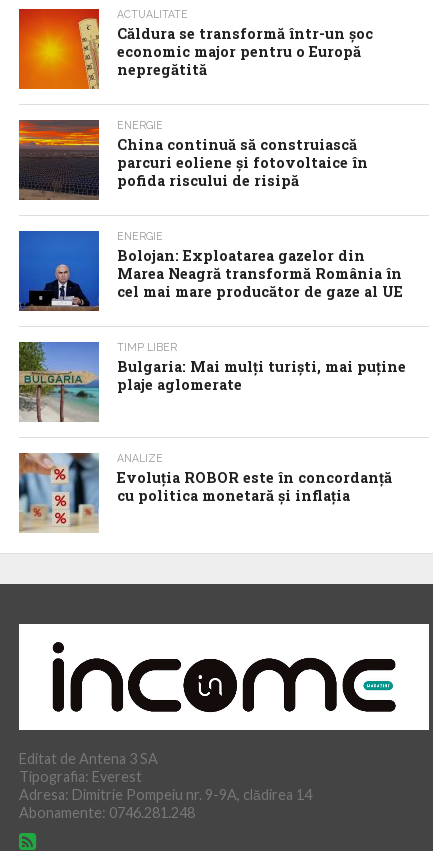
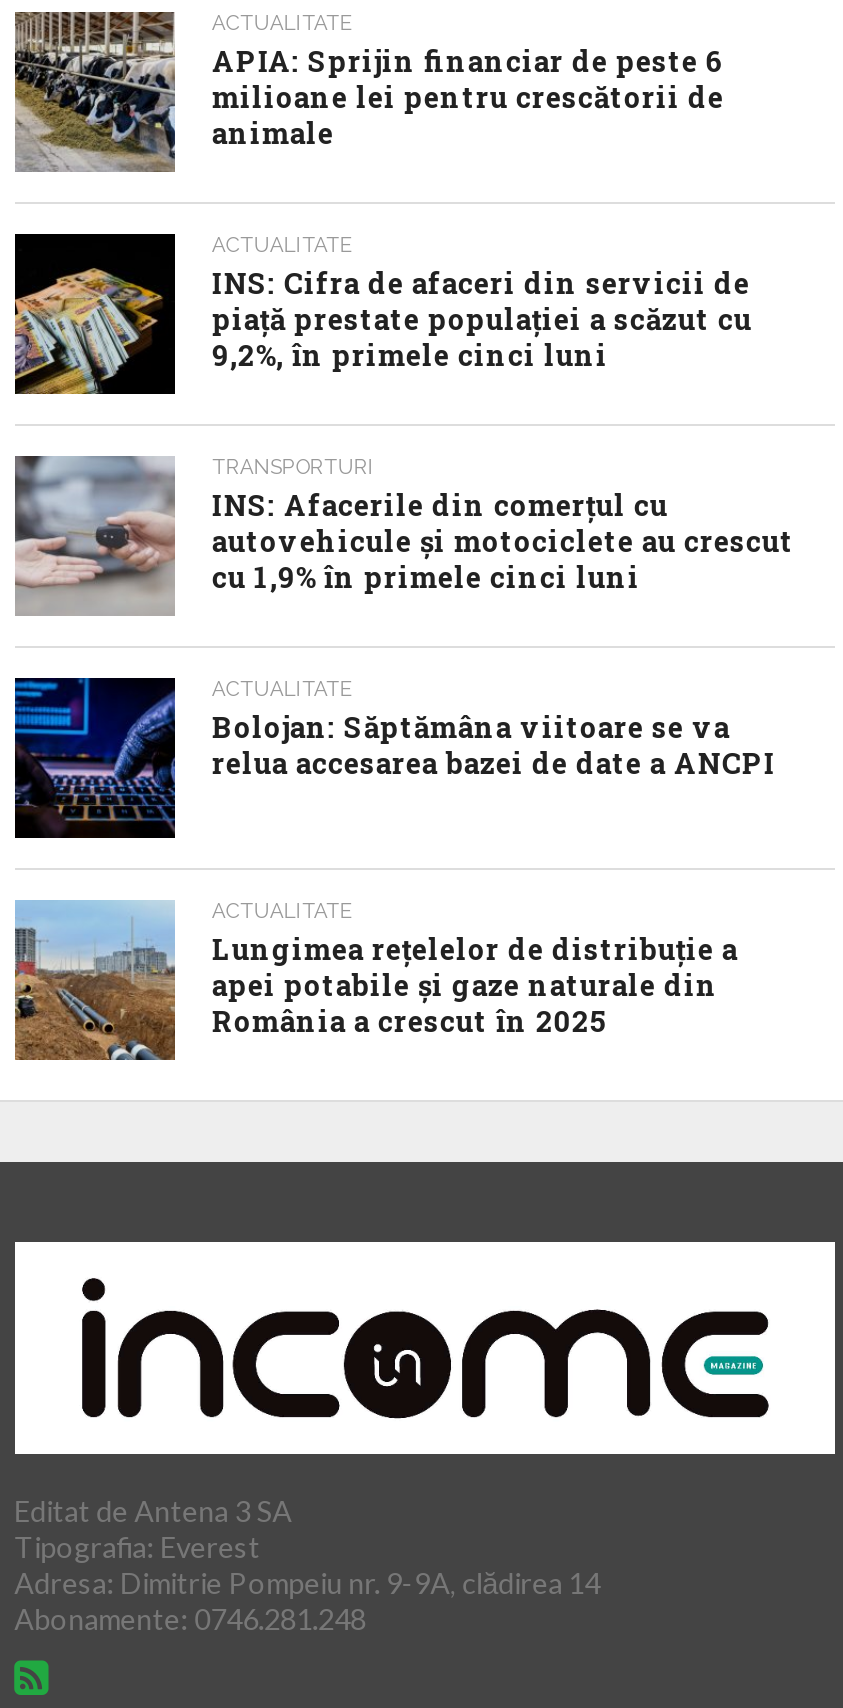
- [image]
- Căldura se transformă într-un șoc
- economic major pentru o Europă
- nepregătită
+ [image]
+ APIA: Sprijin financiar de peste 6
+ milioane lei pentru crescătorii de
+ animale

- [image]
- ENERGIE
- China continuă să construiască
- parcuri eoliene și fotovoltaice în
- pofida riscului de risipă
+ [image]
+ ACTUALITATE
+ INS: Cifra de afaceri din servicii de
+ piață prestate populației a scăzut cu
+ 9,2%, în primele cinci luni

- [image]
- ENERGIE
- Bolojan: Exploatarea gazelor din
- Marea Neagră transformă România în
- cel mai mare producător de gaze al UE
+ [image]
+ TRANSPORTURI
+ INS: Afacerile din comerțul cu
+ autovehicule și motociclete au crescut
+ cu 1,9% în primele cinci luni

- [image]
- TIMP LIBER
- Bulgaria: Mai mulți turiști, mai puține
- plaje aglomerate
+ [image]
+ ACTUALITATE
+ Bolojan: Săptămâna viitoare se va
+ relua accesarea bazei de date a ANCPI

- [image]
- ANALIZE
- Evoluția ROBOR este în concordanță
- cu politica monetară și inflația
+ [image]
+ ACTUALITATE
+ Lungimea rețelelor de distribuție a
+ apei potabile și gaze naturale din
+ România a crescut în 2025
